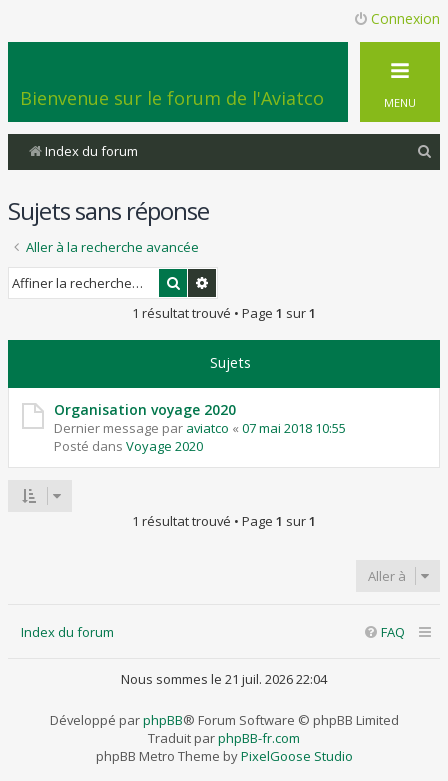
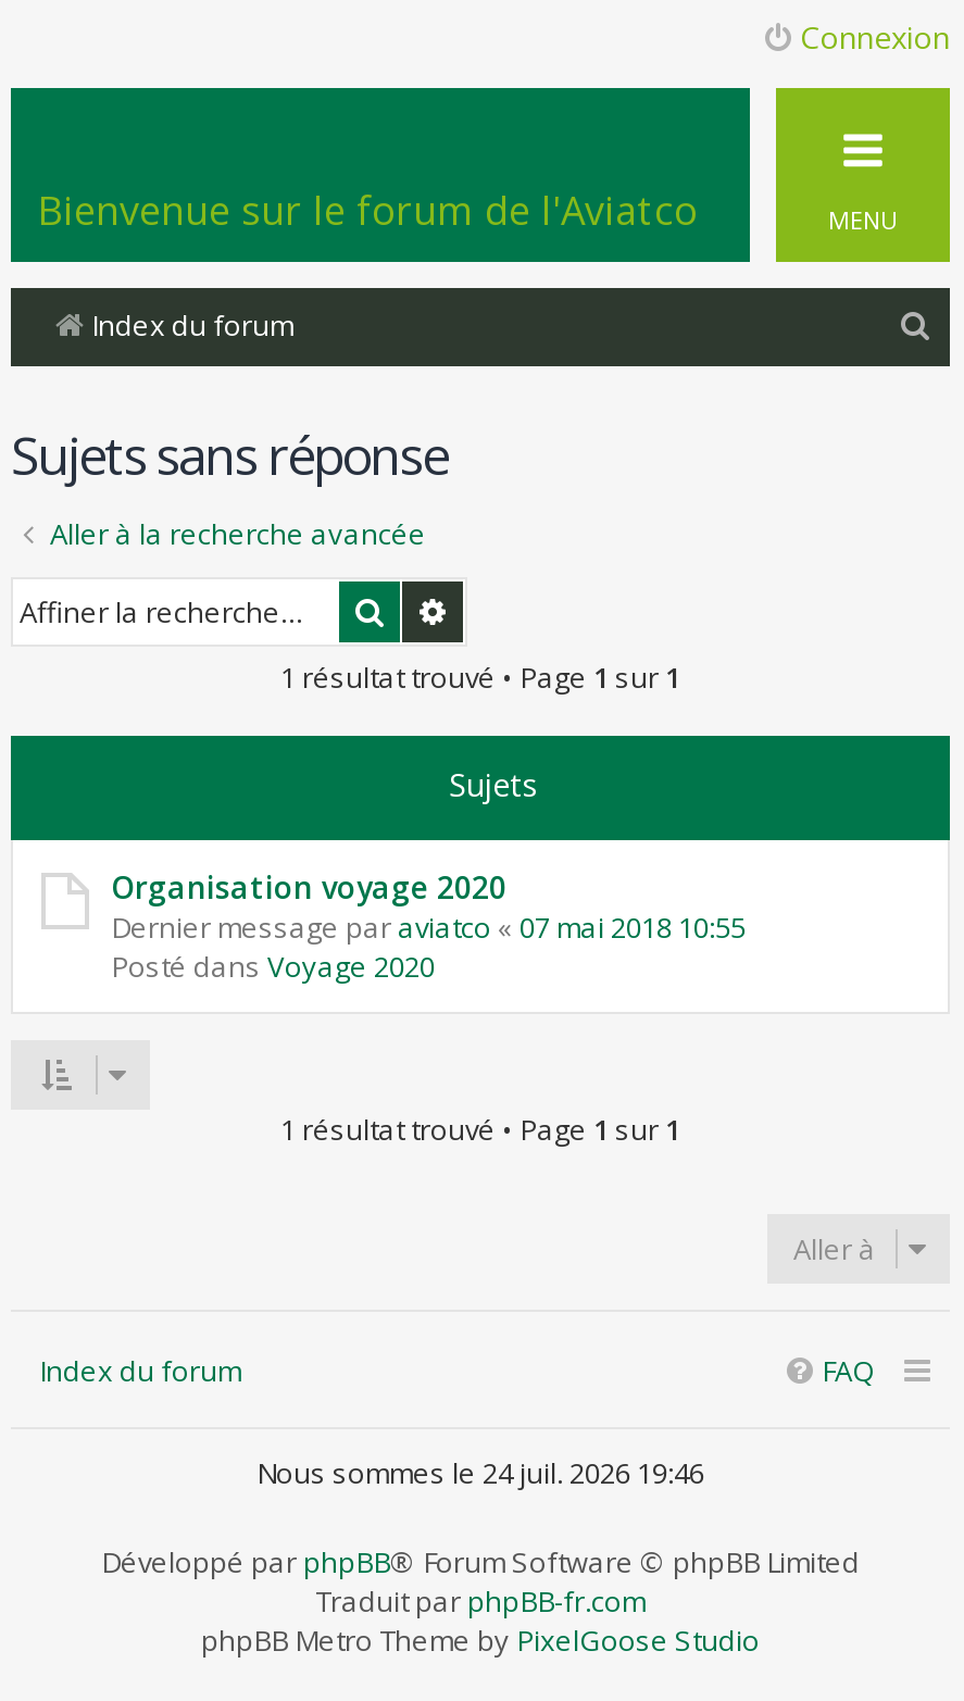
- Nous sommes le 21 juil. 2026 22:04
+ Nous sommes le 24 juil. 2026 19:46
